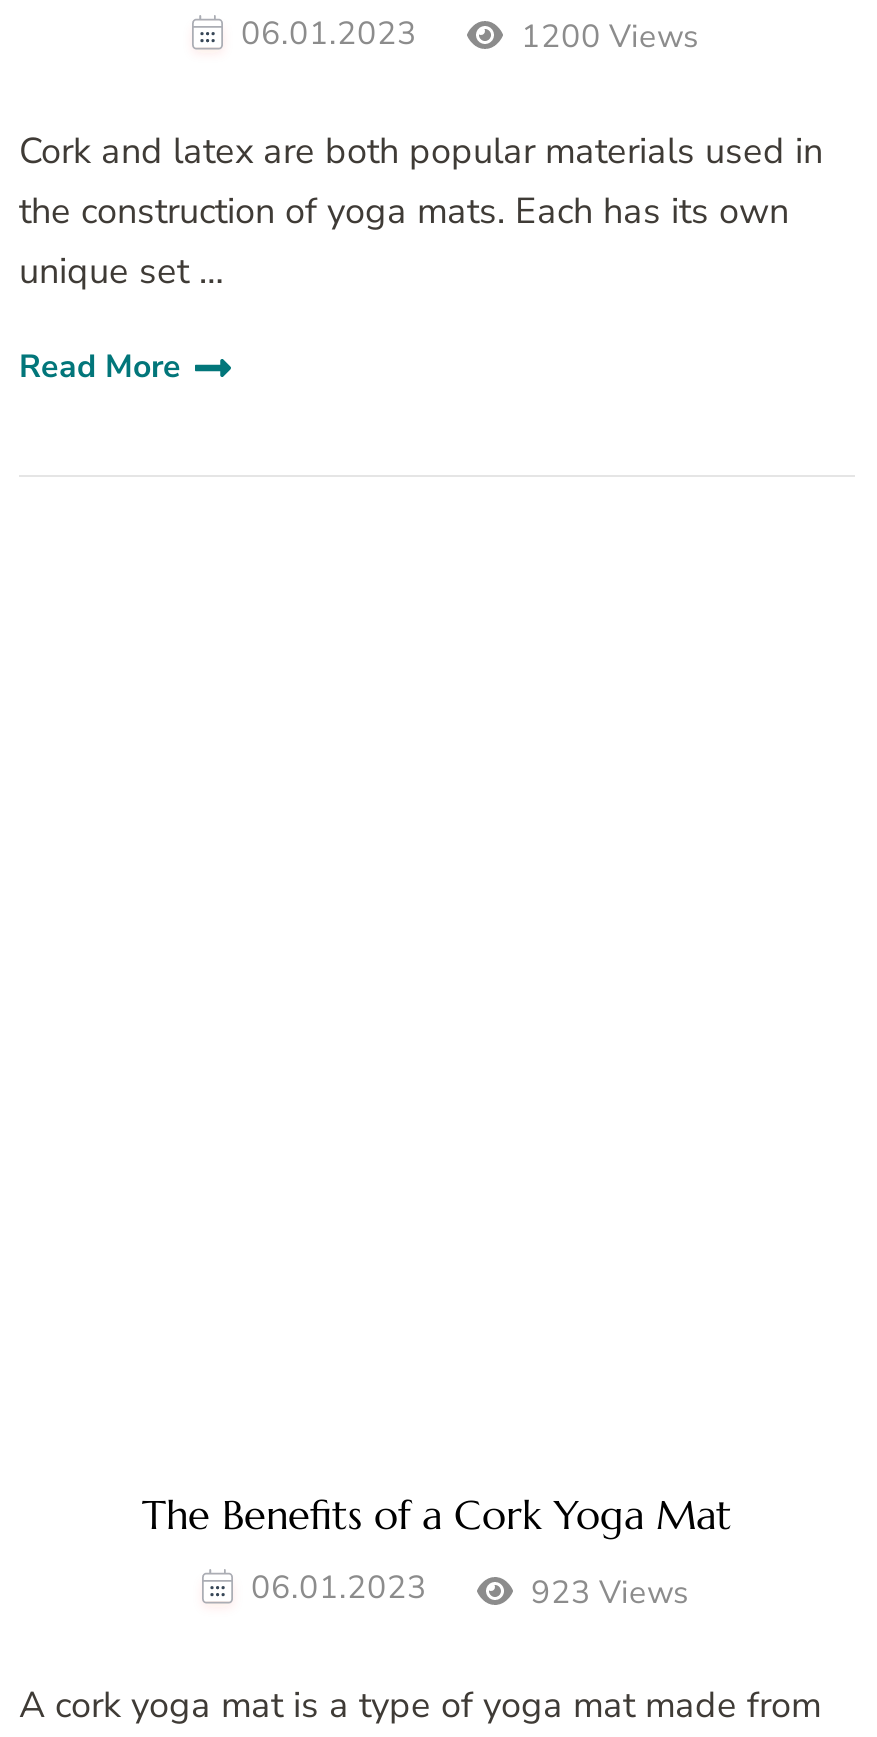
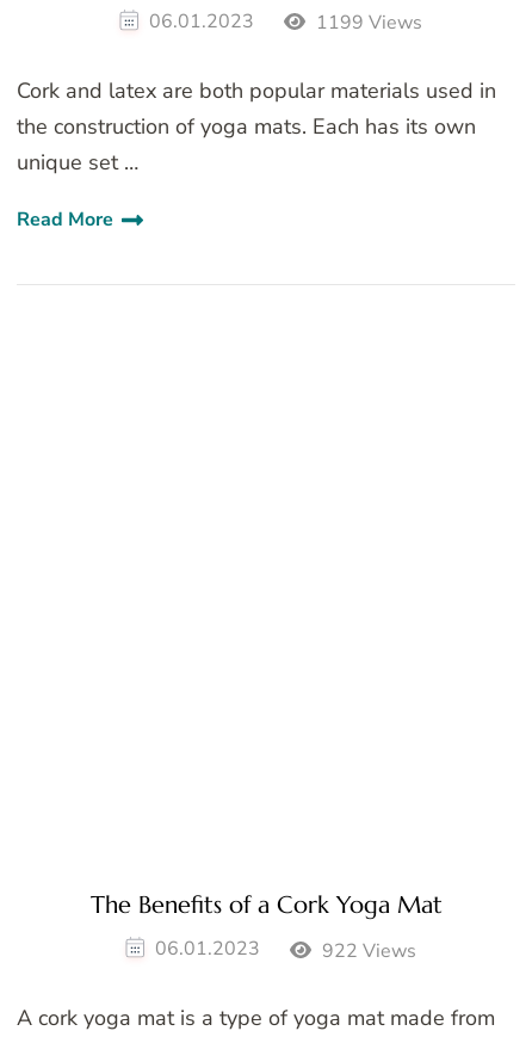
- 1200 Views
+ 1199 Views

- 923 Views
+ 922 Views
